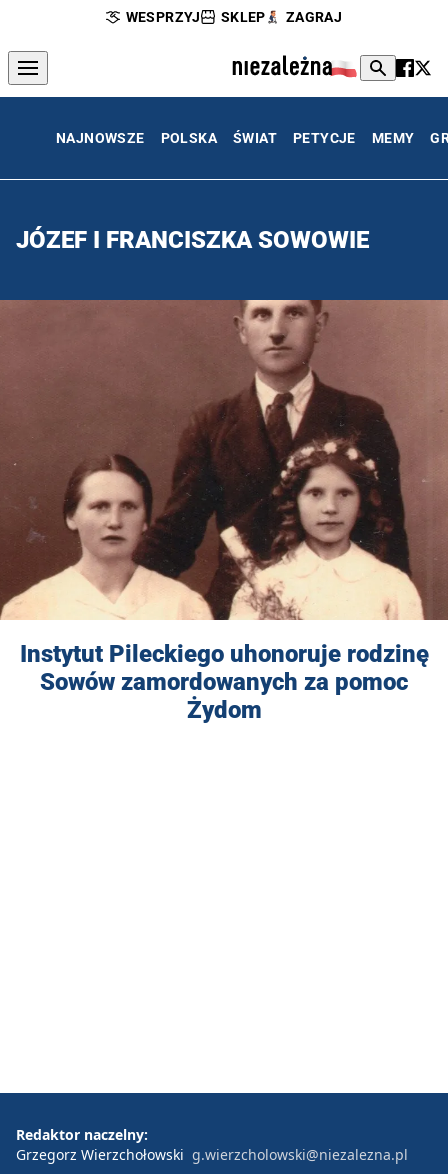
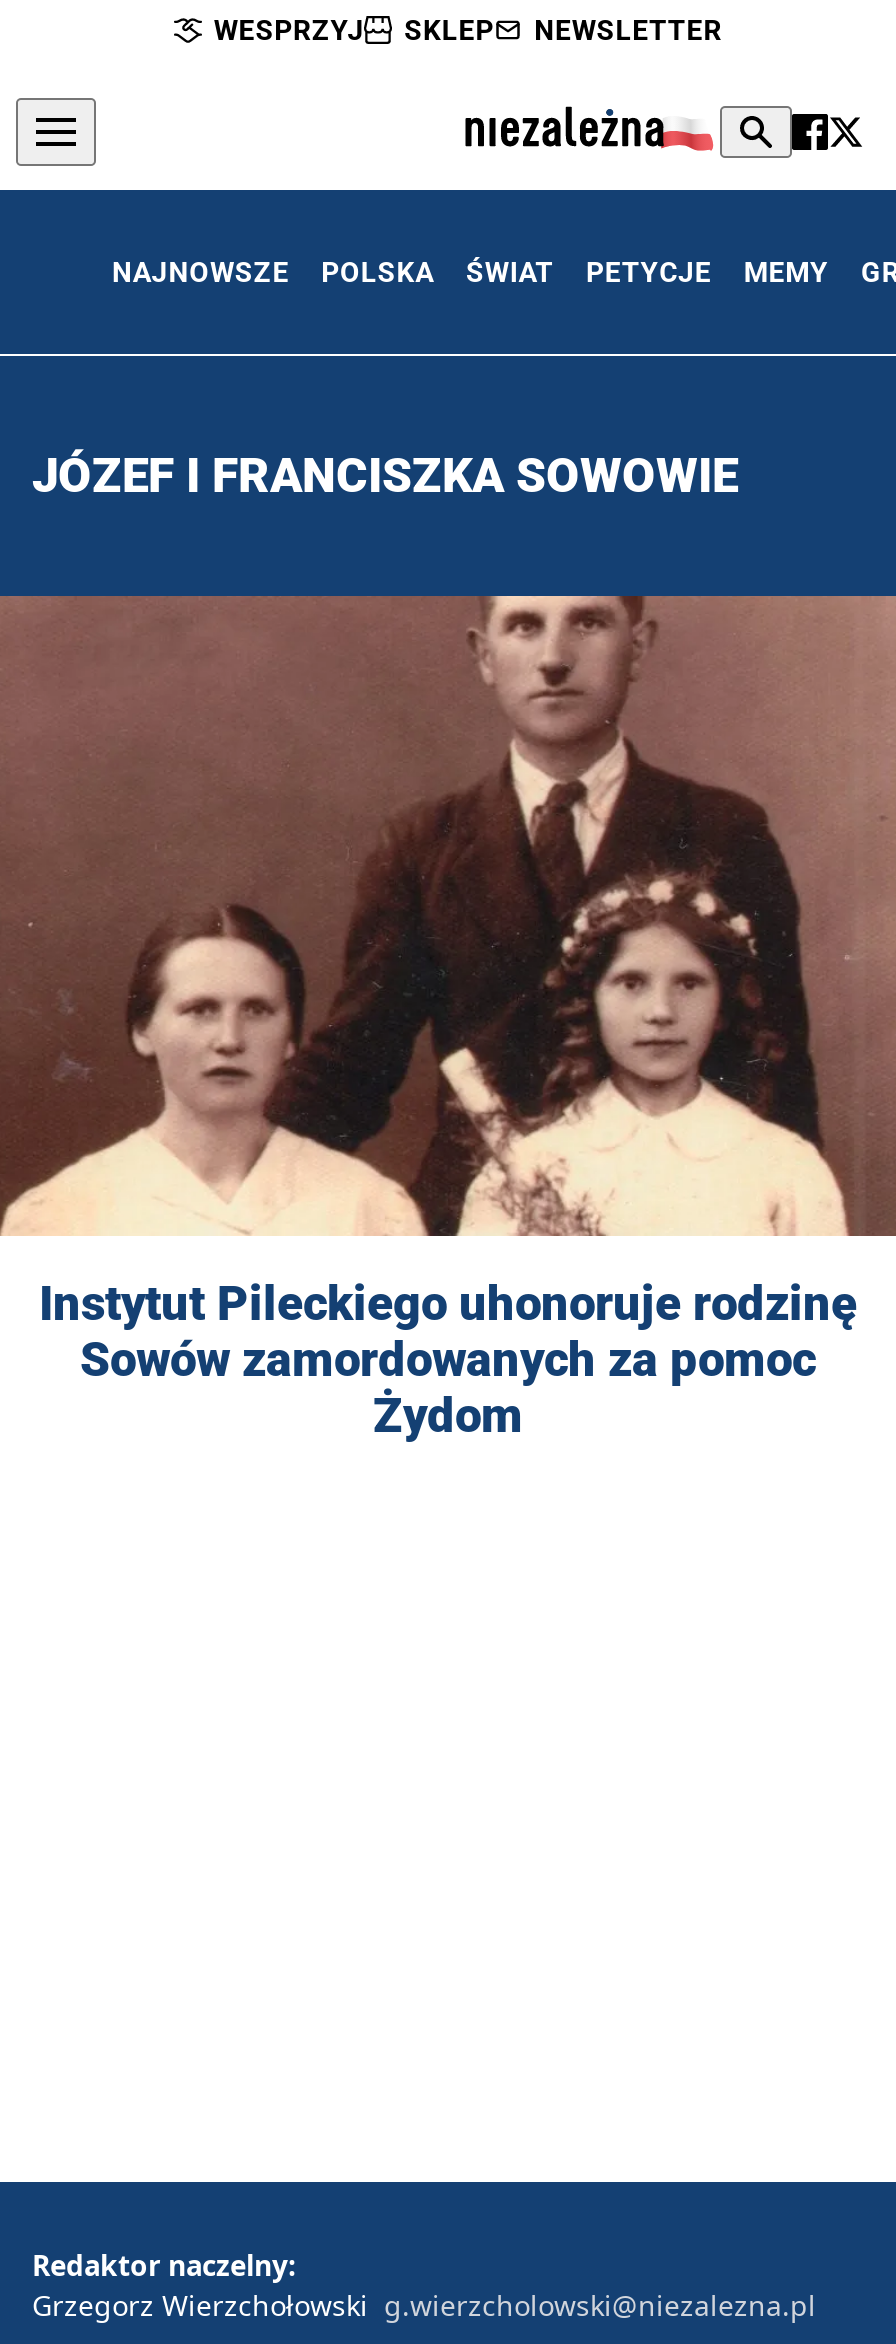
- ZAGRAJ
+ NEWSLETTER
